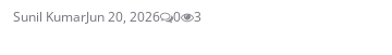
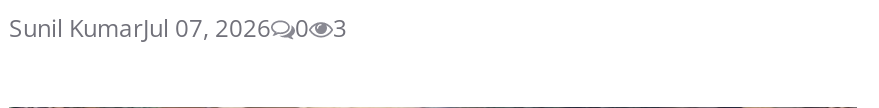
- Sunil KumarJun 20, 2026
+ Sunil KumarJul 07, 2026
